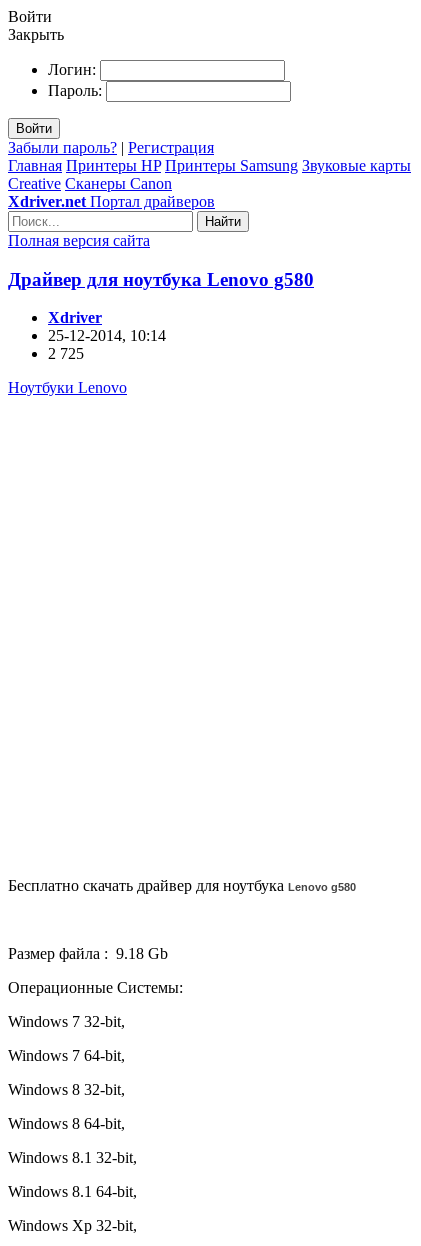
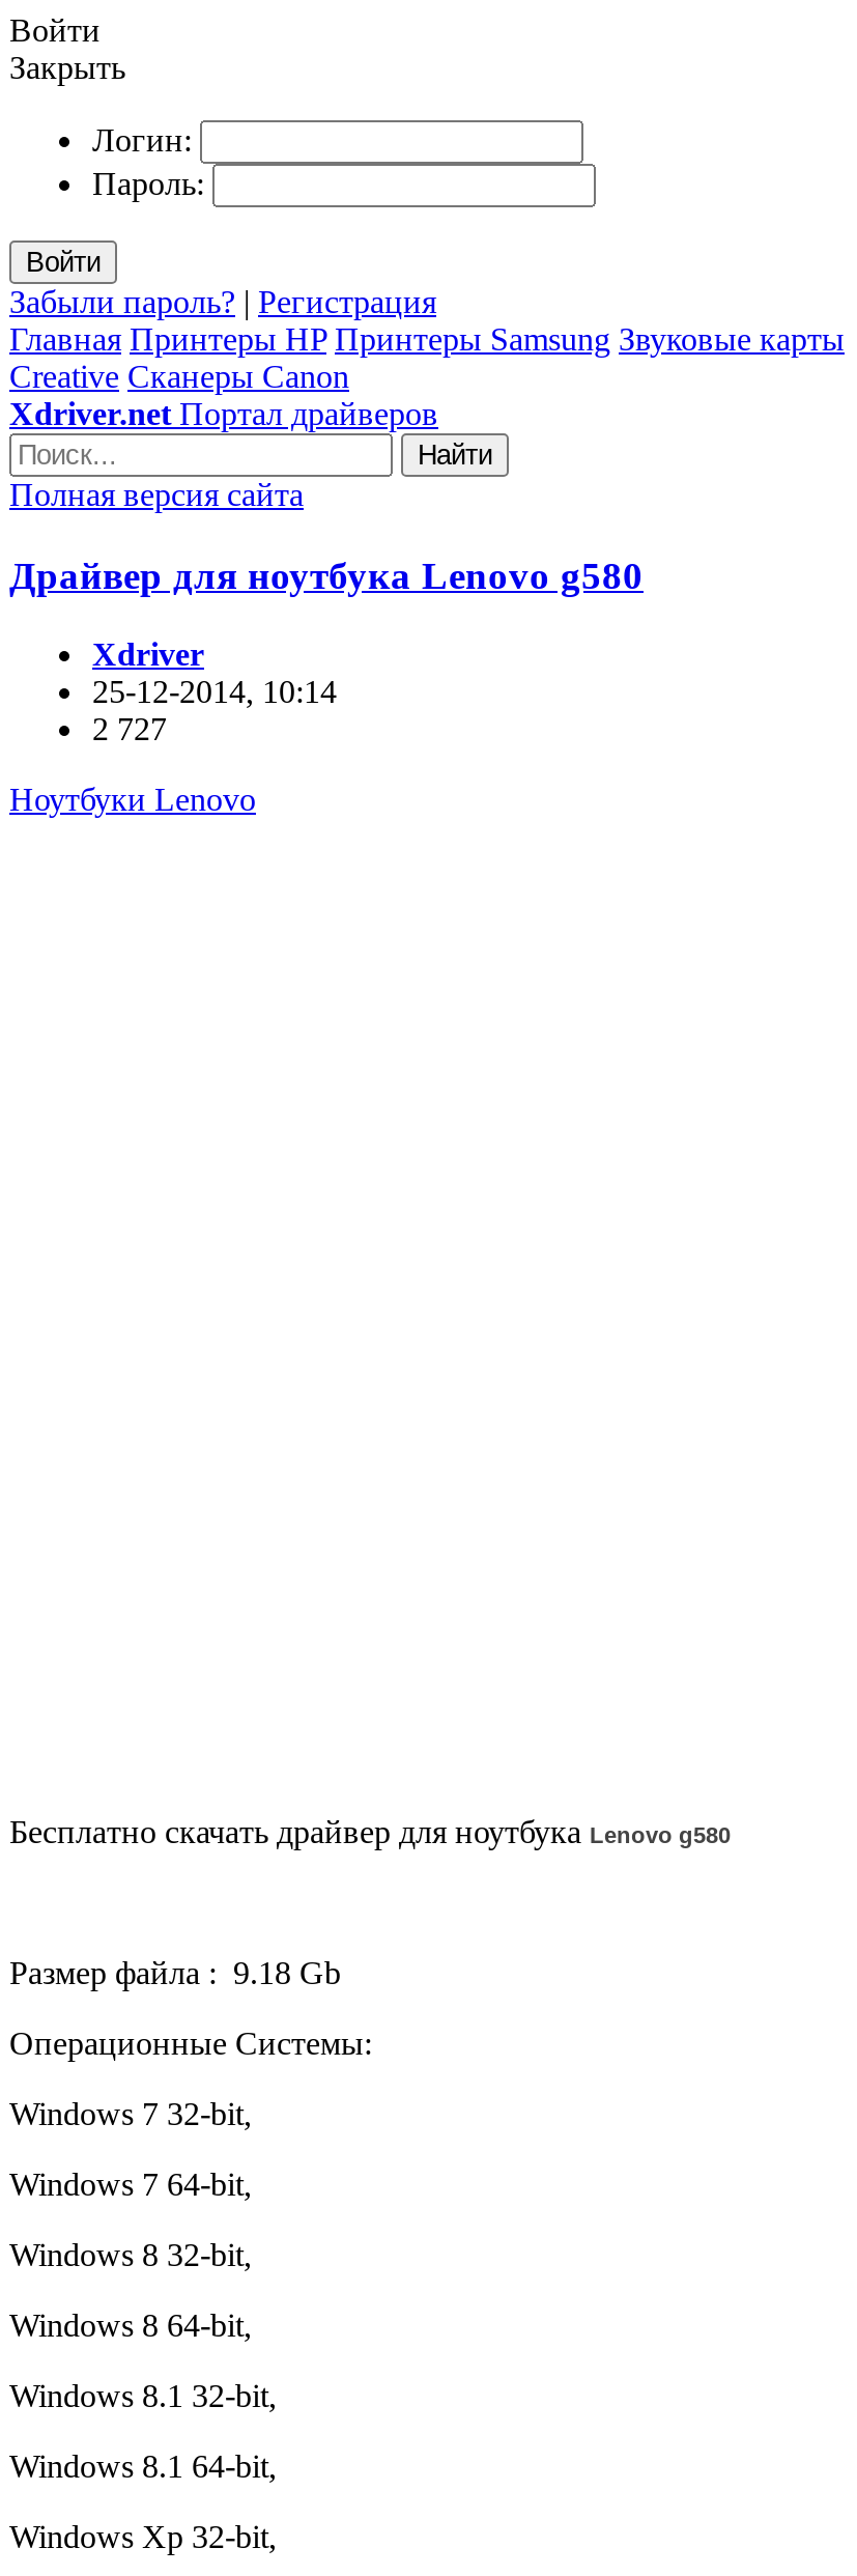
- 2 725
+ 2 727
